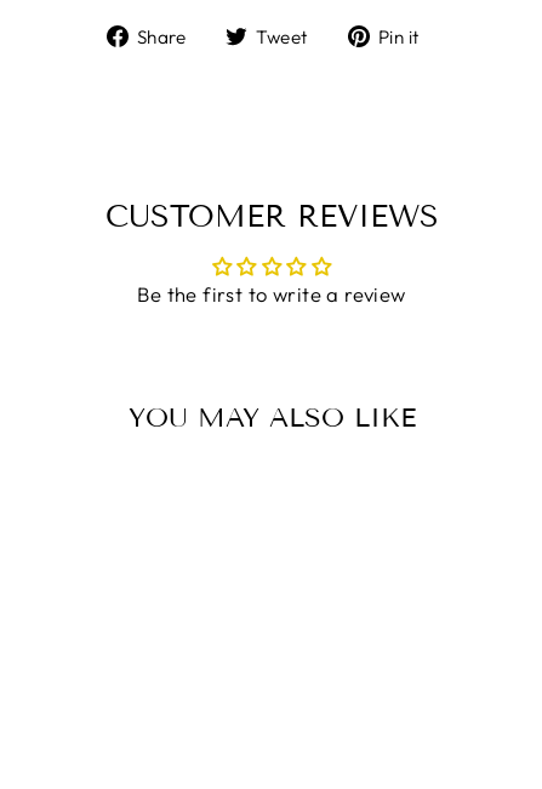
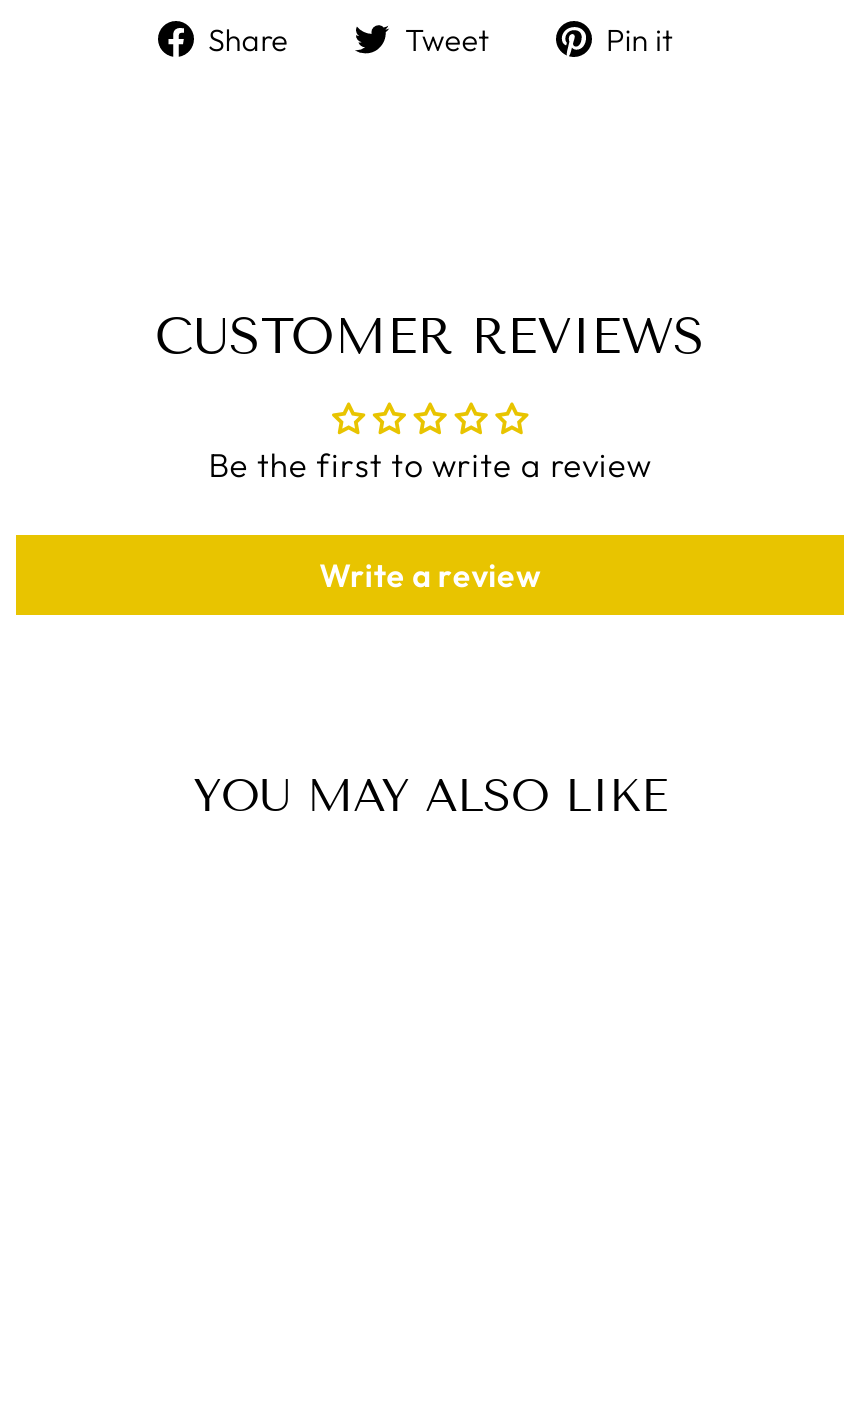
+ Write a review
